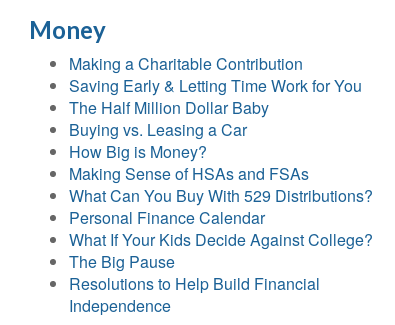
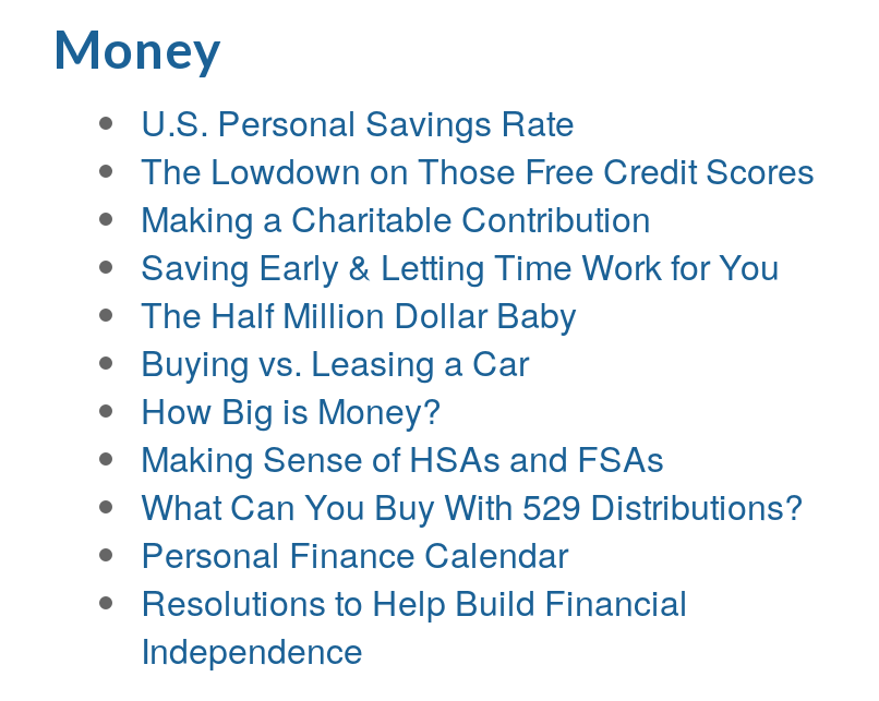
+ U.S. Personal Savings Rate
+ The Lowdown on Those Free Credit Scores

moved down: Making a Charitable Contribution | Saving Early & Letting Time Work for You | The Half Million Dollar Baby | Buying vs. Leasing a Car | How Big is Money? | Making Sense of HSAs and FSAs | What Can You Buy With 529 Distributions? | Personal Finance Calendar

- What If Your Kids Decide Against College?
- The Big Pause
